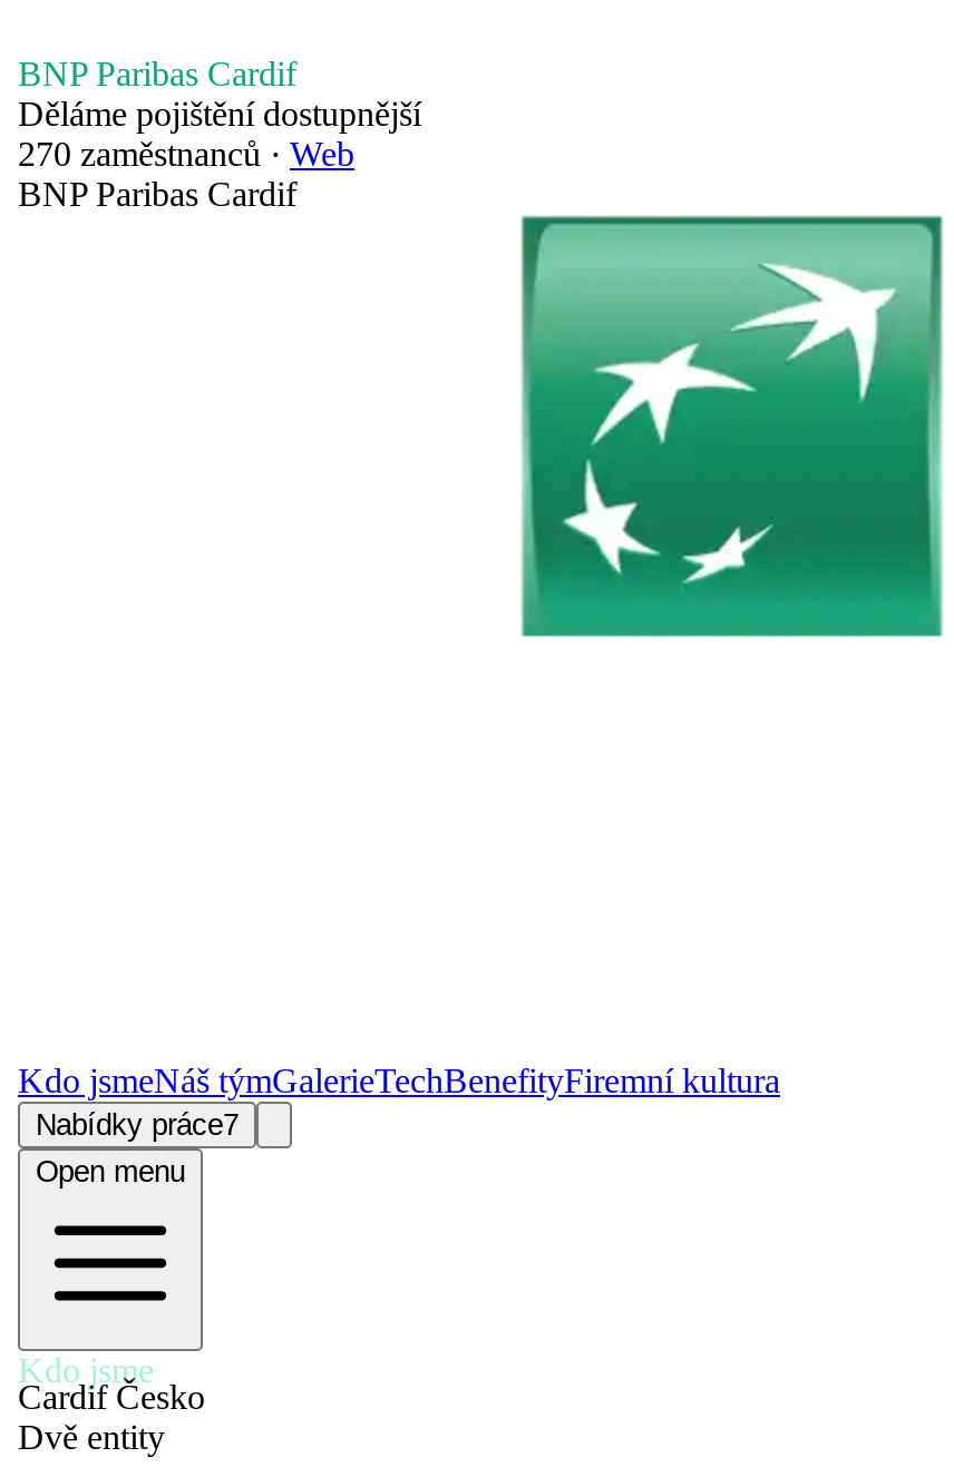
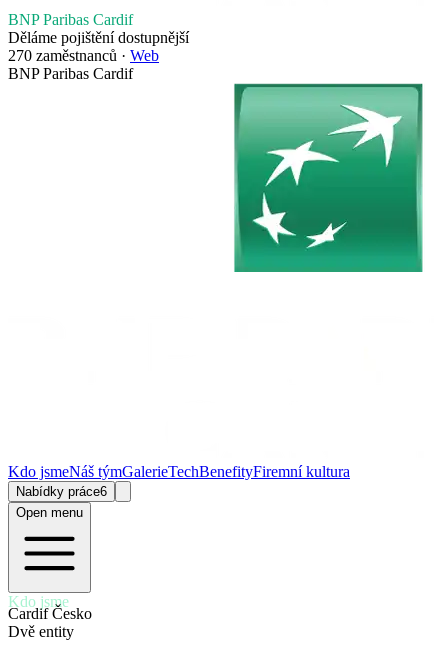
- Nabídky práce7
+ Nabídky práce6
